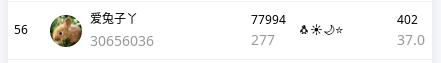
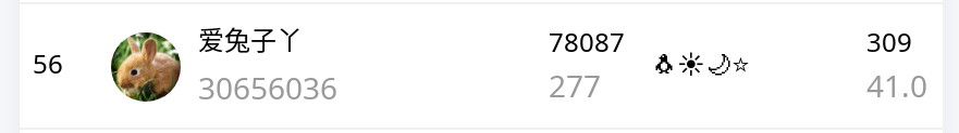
- 77994
+ 78087

- 402
+ 309

- 37.0
+ 41.0
